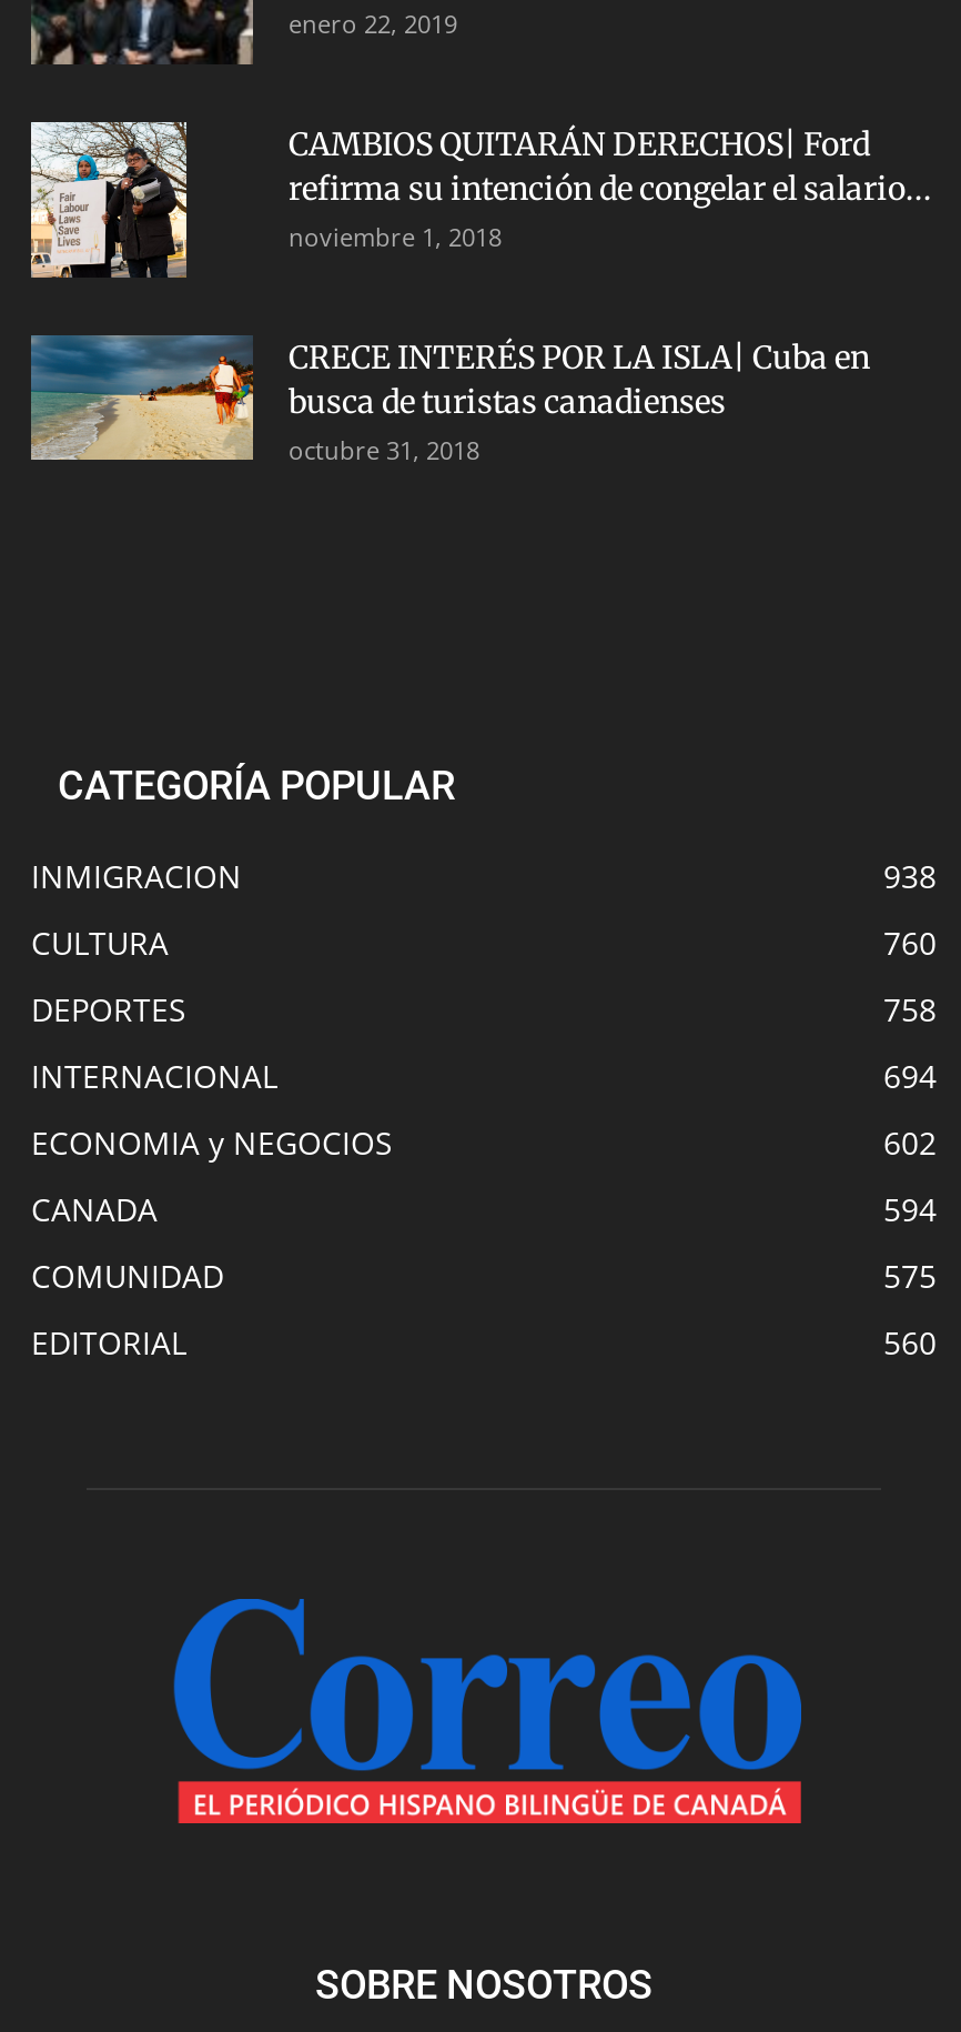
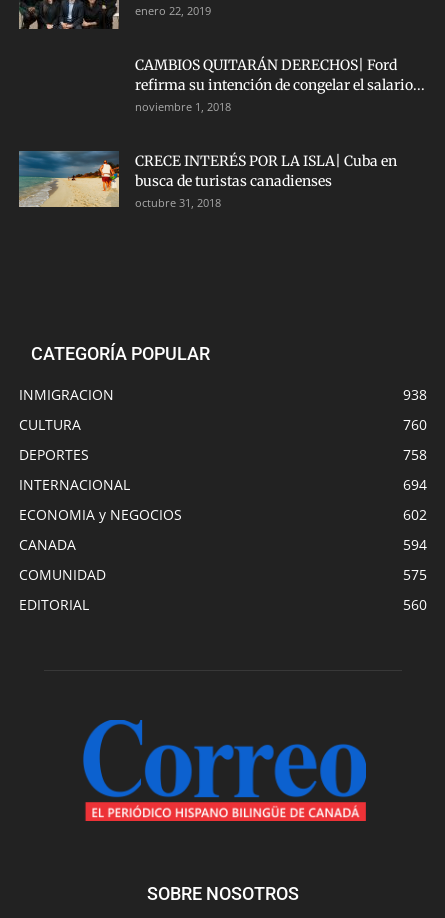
- [image]
